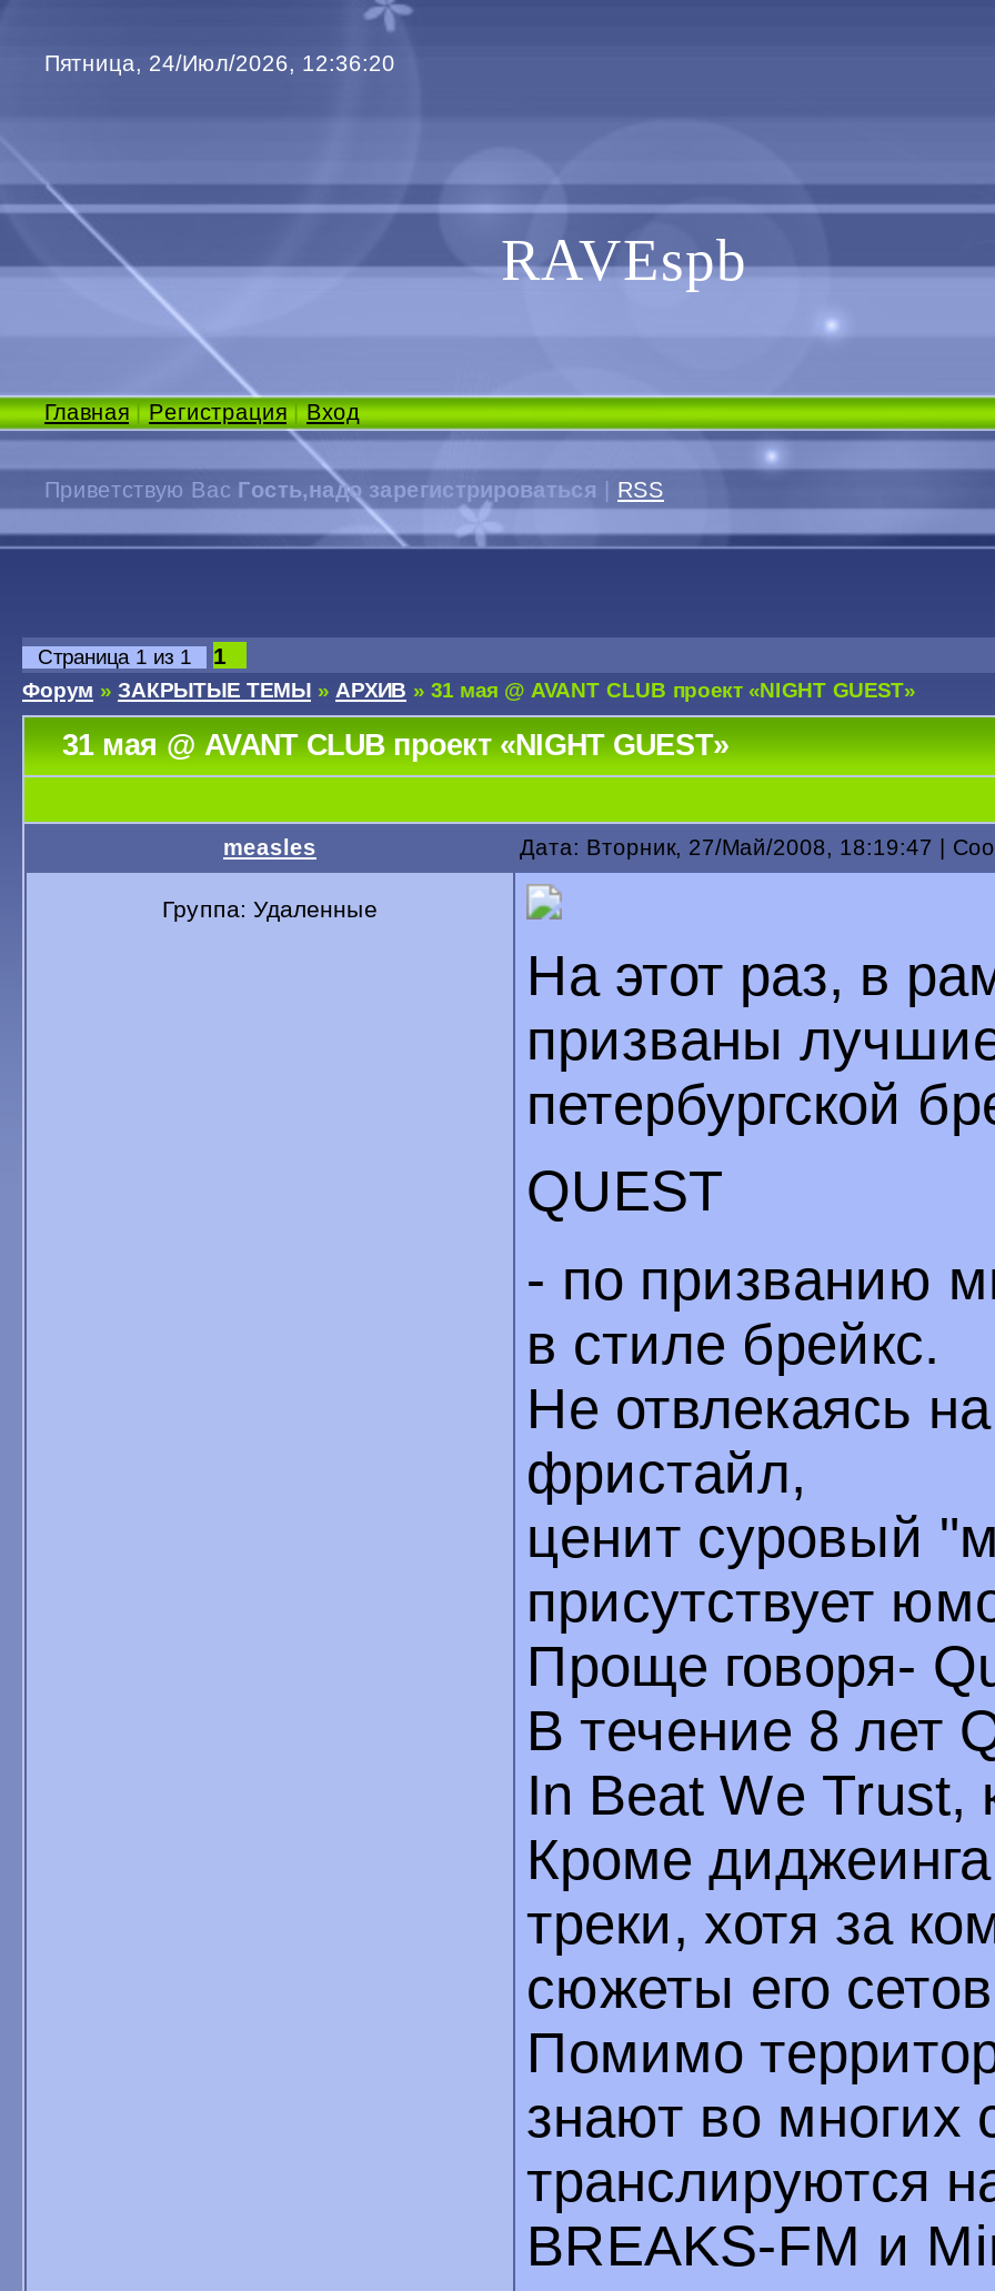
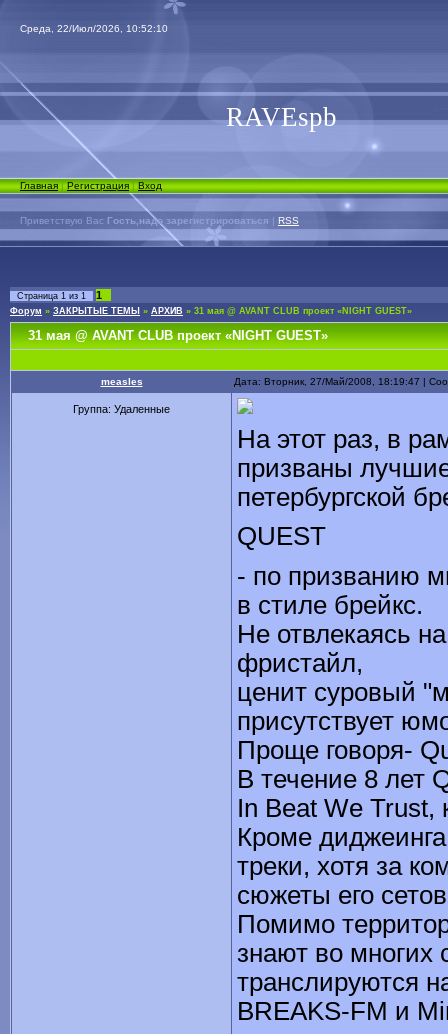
- Пятница, 24/Июл/2026, 12:36:20
+ Среда, 22/Июл/2026, 10:52:10
